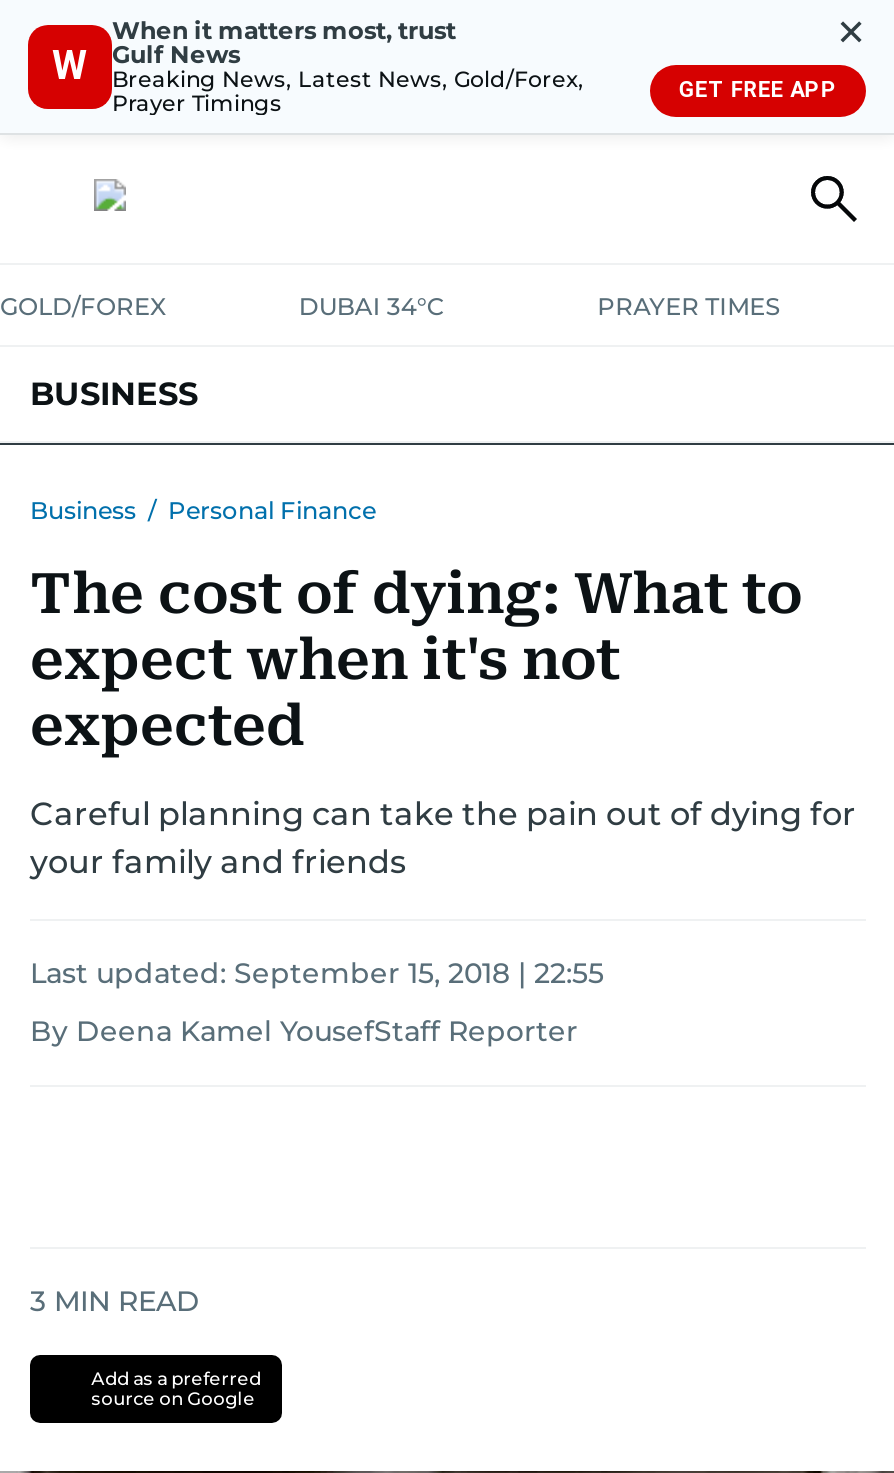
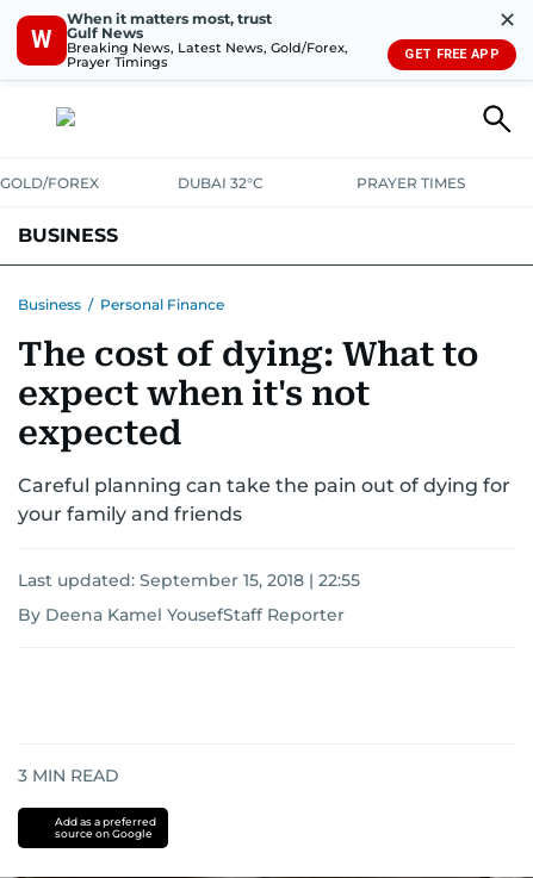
- DUBAI 34°C
+ DUBAI 32°C
